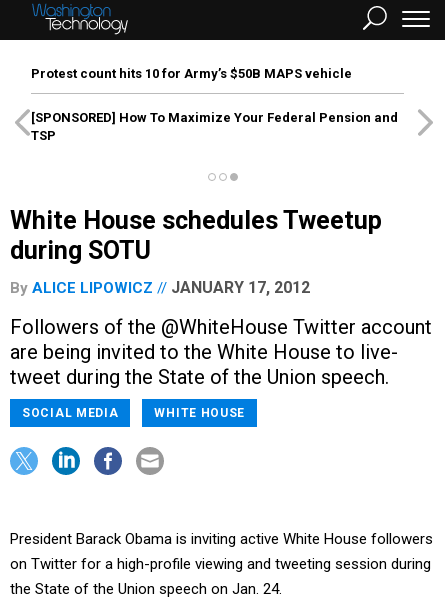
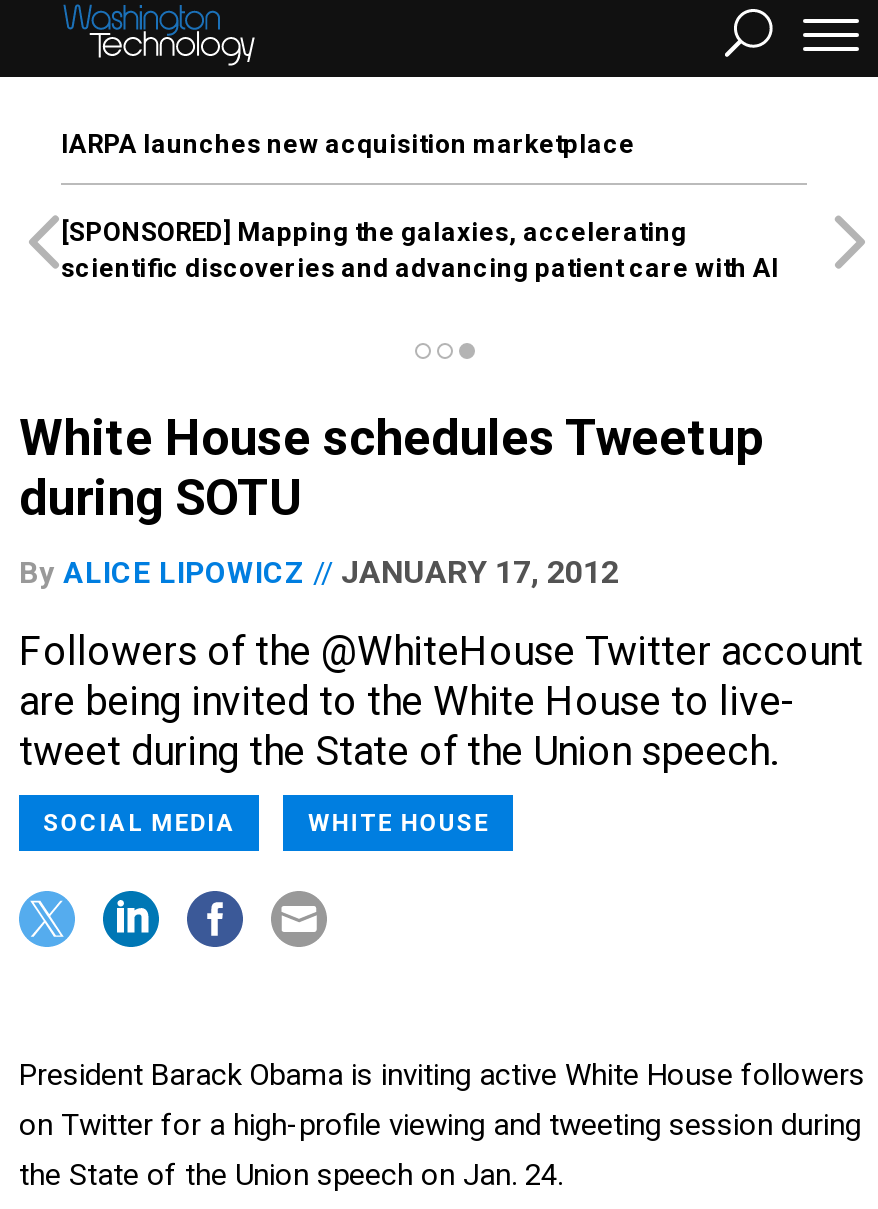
- Protest count hits 10 for Army’s $50B MAPS vehicle
+ IARPA launches new acquisition marketplace

- [SPONSORED] How To Maximize Your Federal Pension and
- TSP
+ [SPONSORED] Mapping the galaxies, accelerating
+ scientific discoveries and advancing patient care with AI
